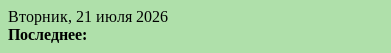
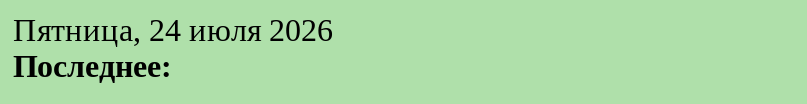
- Вторник, 21 июля 2026
+ Пятница, 24 июля 2026
